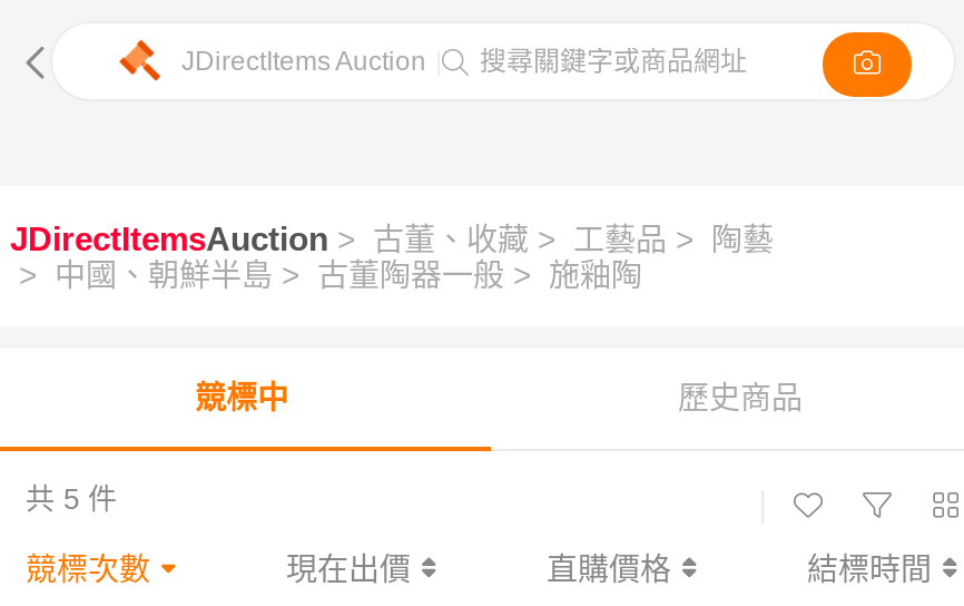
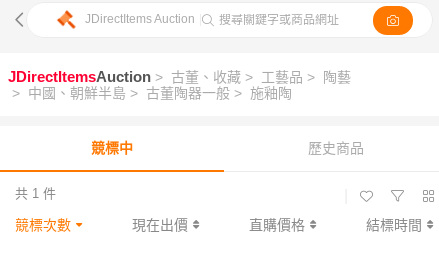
- 共 5 件
+ 共 1 件
